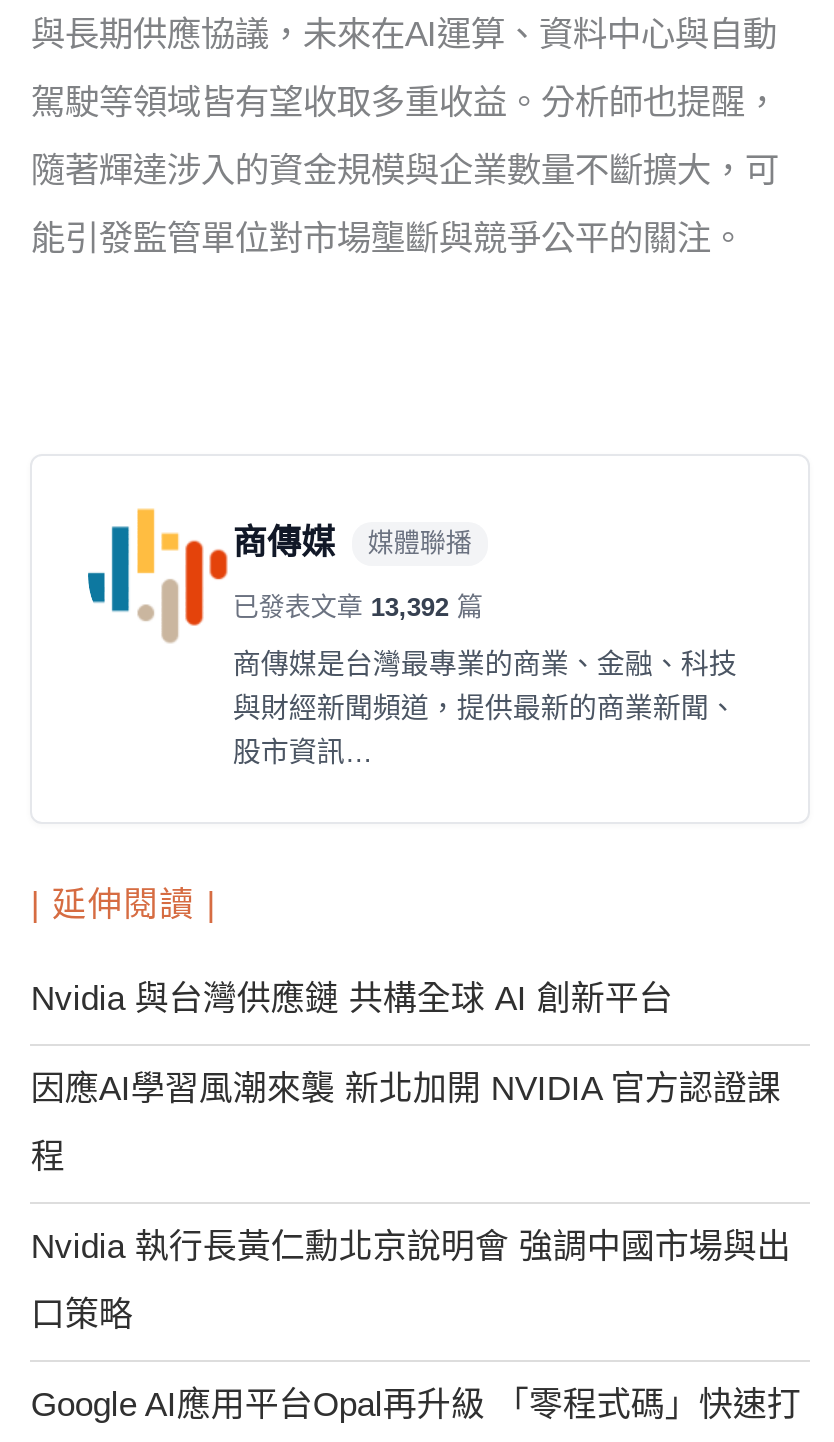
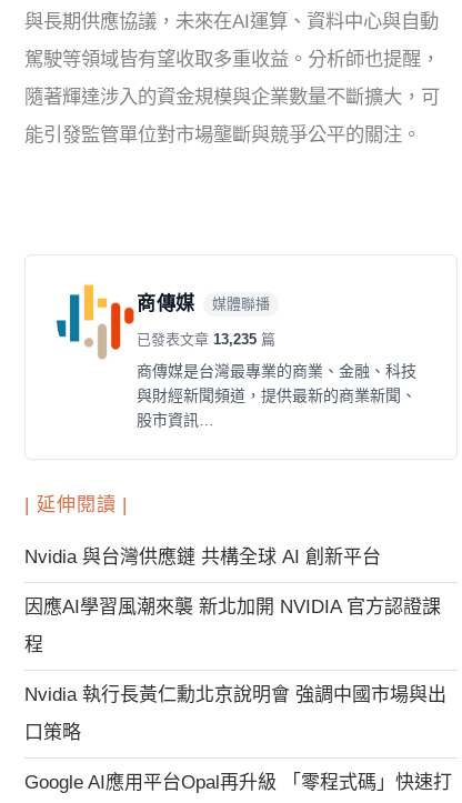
- 已發表文章13,392篇
+ 已發表文章13,235篇
